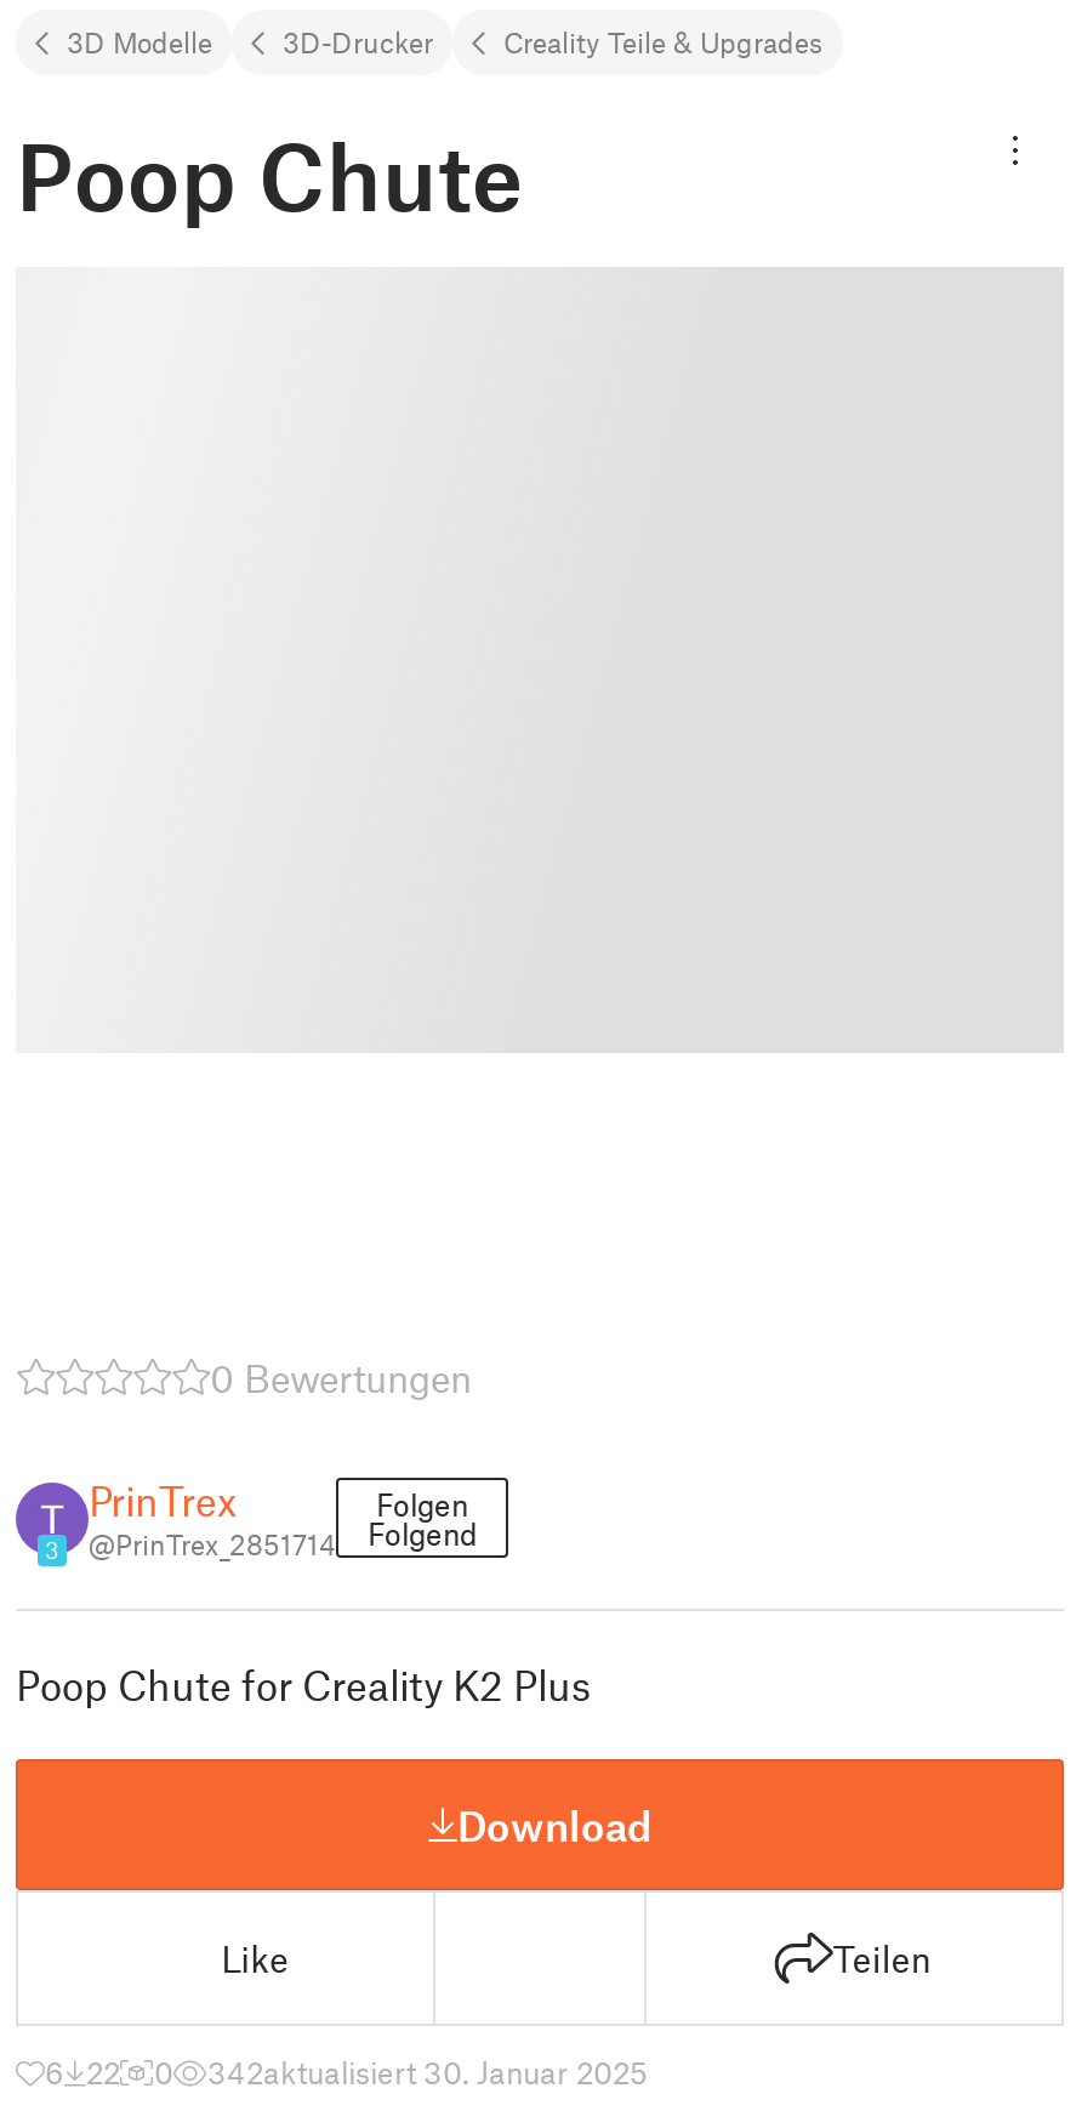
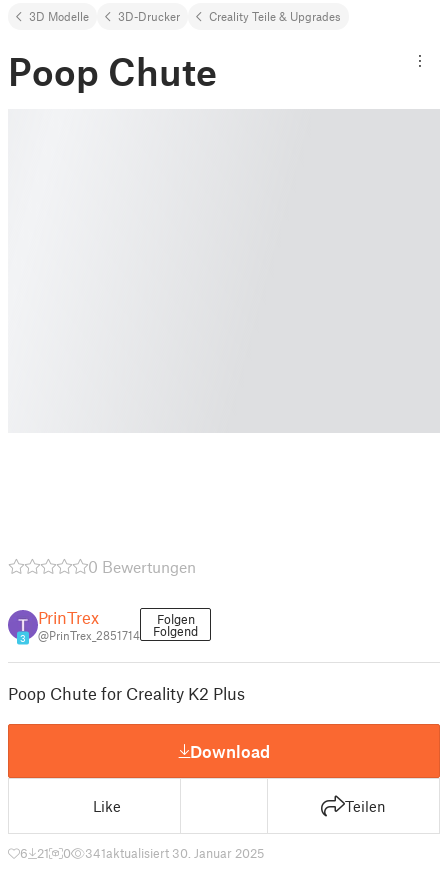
- 6 22
+ 6 21

- 342aktualisiert 30. Januar 2025
+ 341aktualisiert 30. Januar 2025
